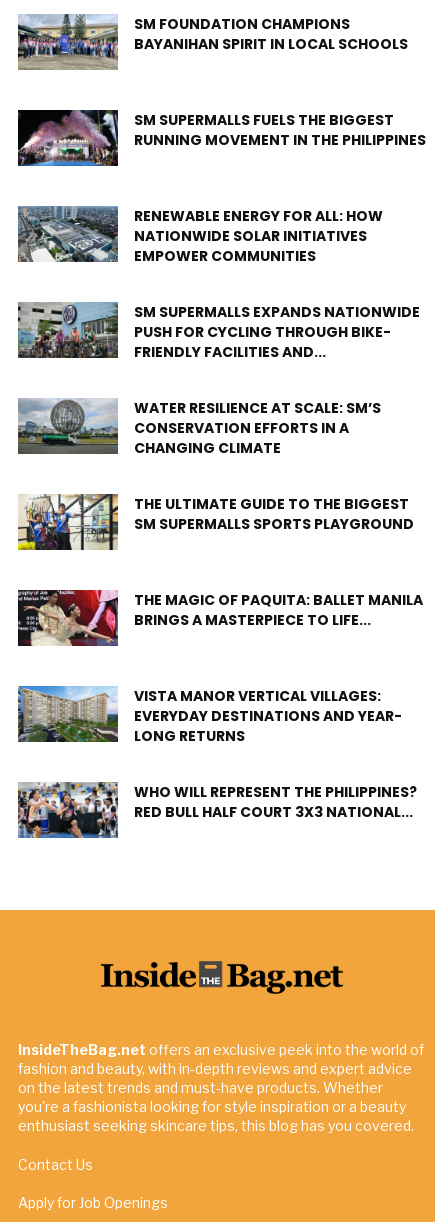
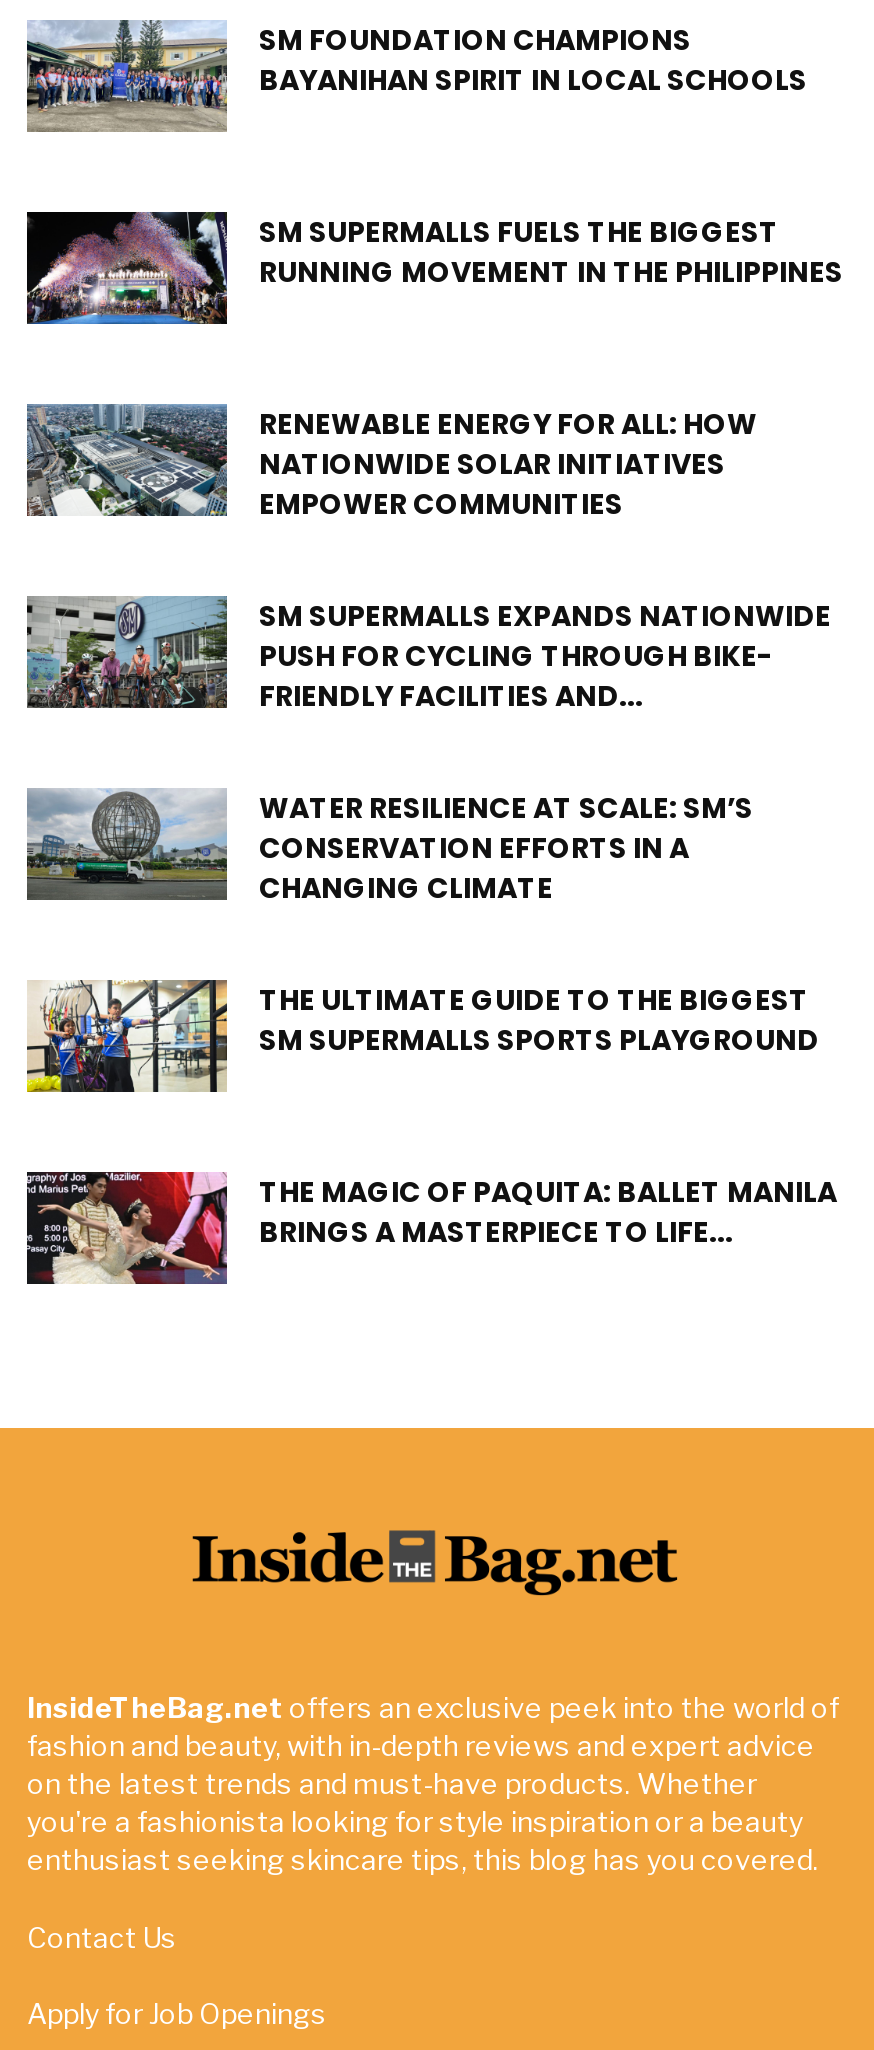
- [image]
- VISTA MANOR VERTICAL VILLAGES:
- EVERYDAY DESTINATIONS AND YEAR-
- LONG RETURNS
- WHO WILL REPRESENT THE PHILIPPINES?
- RED BULL HALF COURT 3X3 NATIONAL...

- [image]
